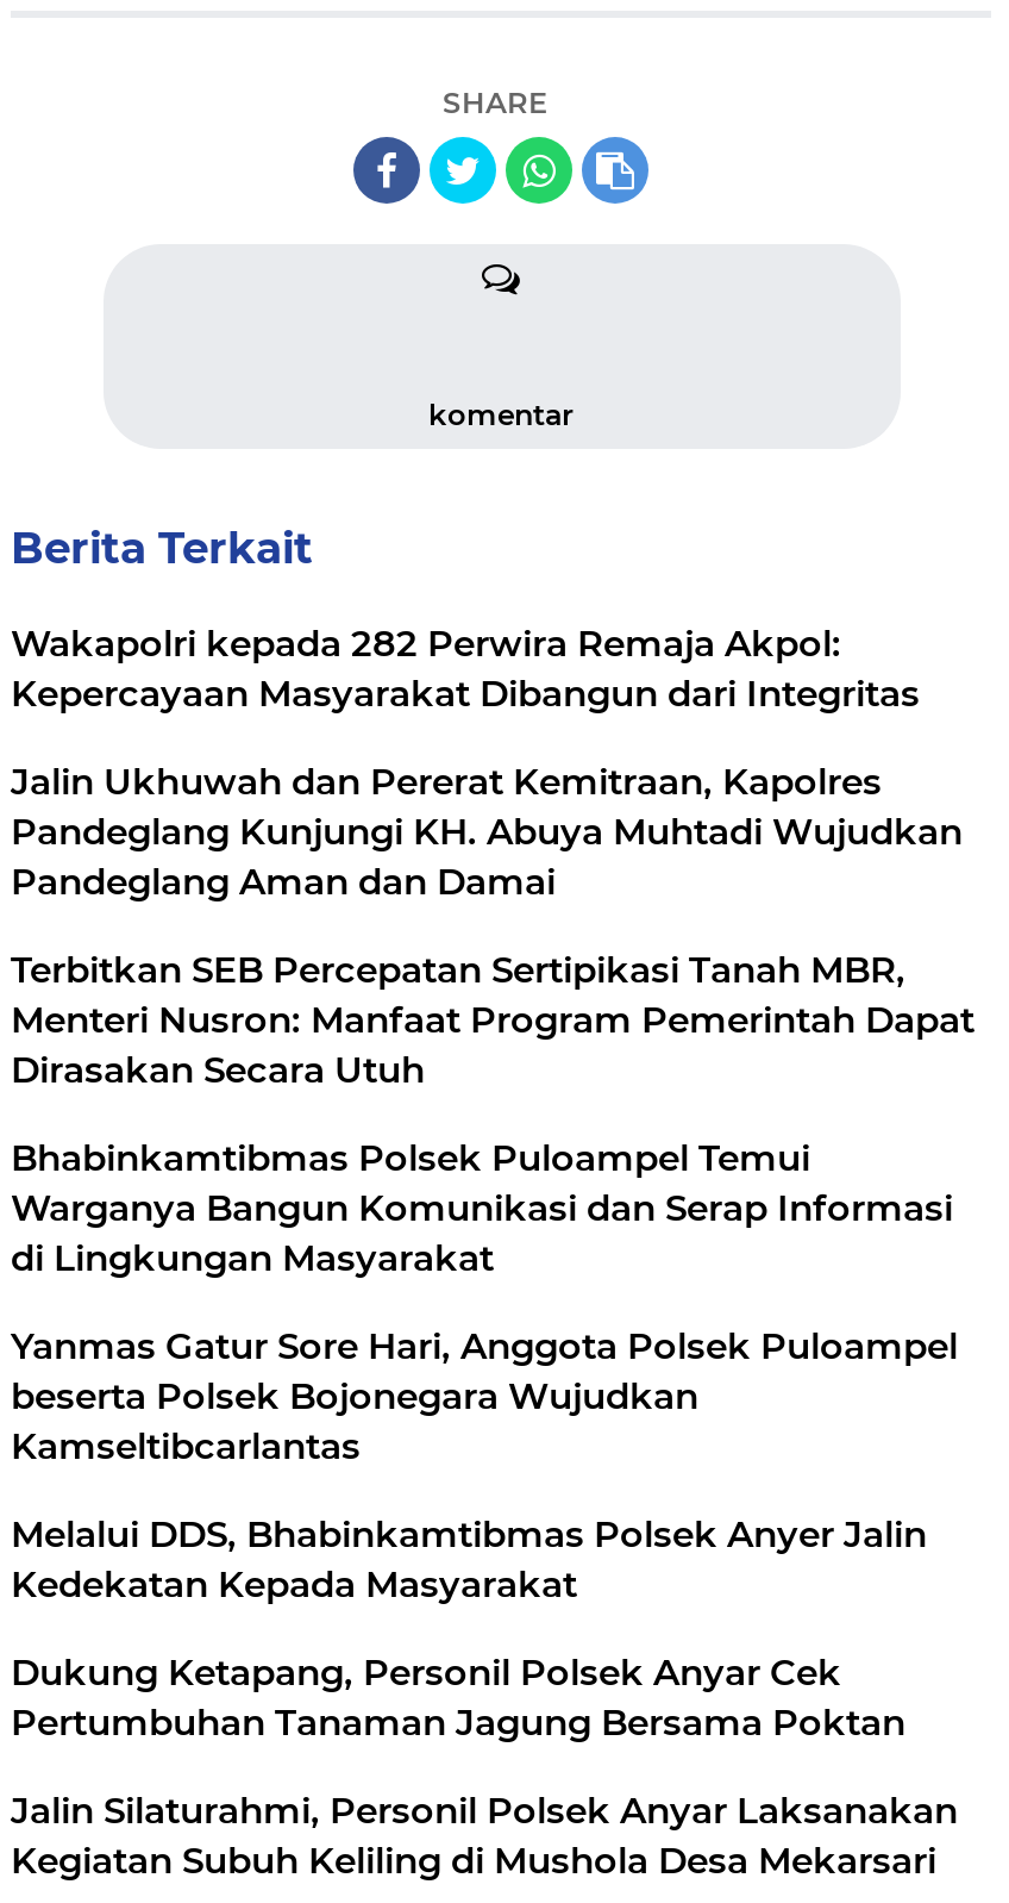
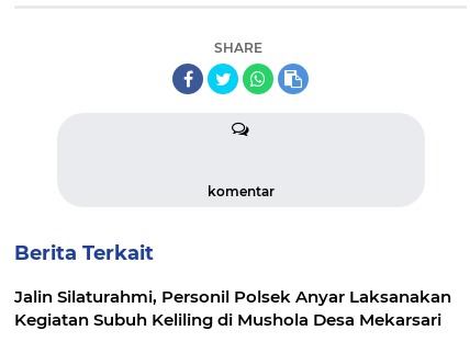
- Wakapolri kepada 282 Perwira Remaja Akpol:
- Kepercayaan Masyarakat Dibangun dari Integritas
- Jalin Ukhuwah dan Pererat Kemitraan, Kapolres
- Pandeglang Kunjungi KH. Abuya Muhtadi Wujudkan
- Pandeglang Aman dan Damai
- Terbitkan SEB Percepatan Sertipikasi Tanah MBR,
- Menteri Nusron: Manfaat Program Pemerintah Dapat
- Dirasakan Secara Utuh
- Bhabinkamtibmas Polsek Puloampel Temui
- Warganya Bangun Komunikasi dan Serap Informasi
- di Lingkungan Masyarakat
- Yanmas Gatur Sore Hari, Anggota Polsek Puloampel
- beserta Polsek Bojonegara Wujudkan
- Kamseltibcarlantas
- Melalui DDS, Bhabinkamtibmas Polsek Anyer Jalin
- Kedekatan Kepada Masyarakat
- Dukung Ketapang, Personil Polsek Anyar Cek
- Pertumbuhan Tanaman Jagung Bersama Poktan
